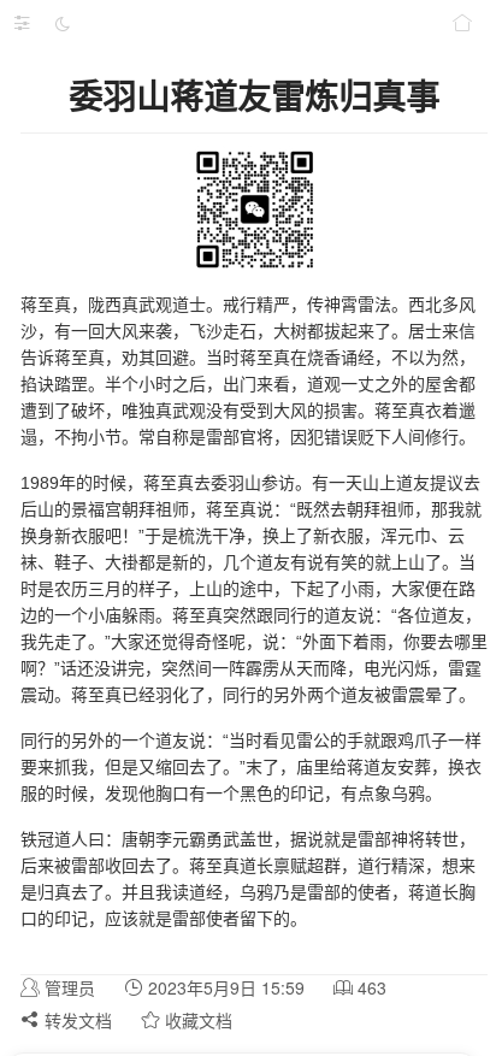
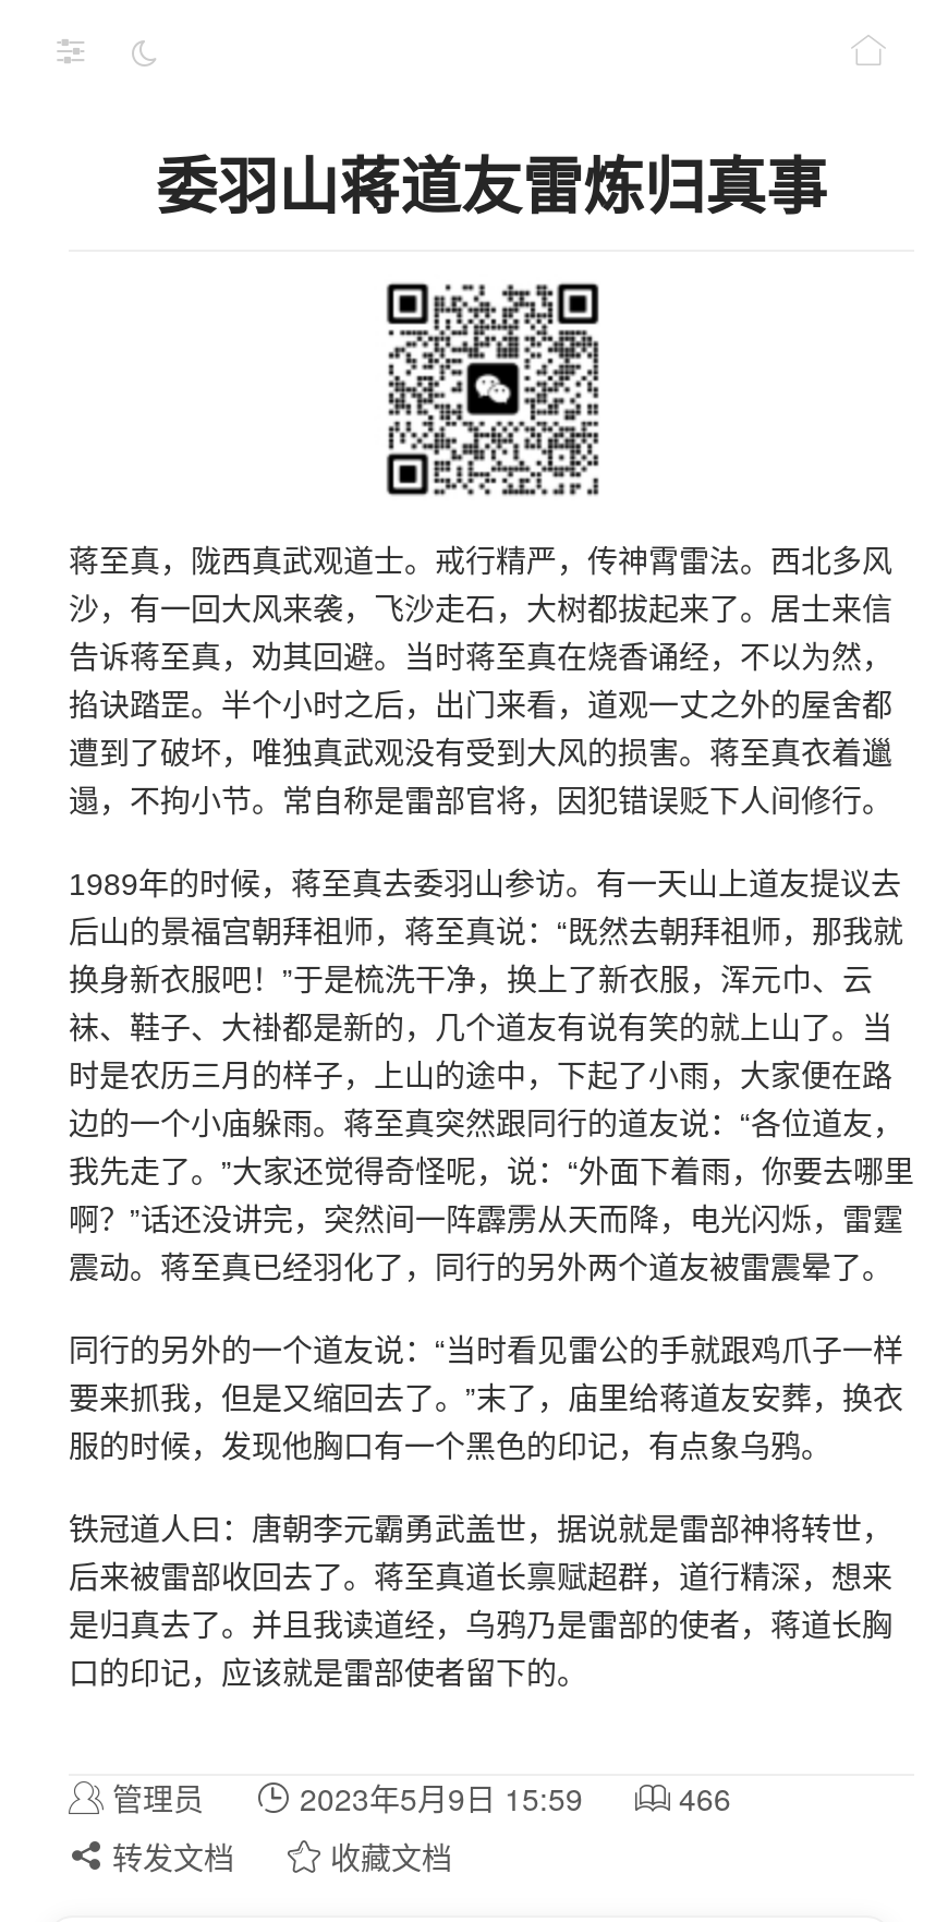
- 管理员 2023年5月9日 15:59 463
+ 管理员 2023年5月9日 15:59 466
